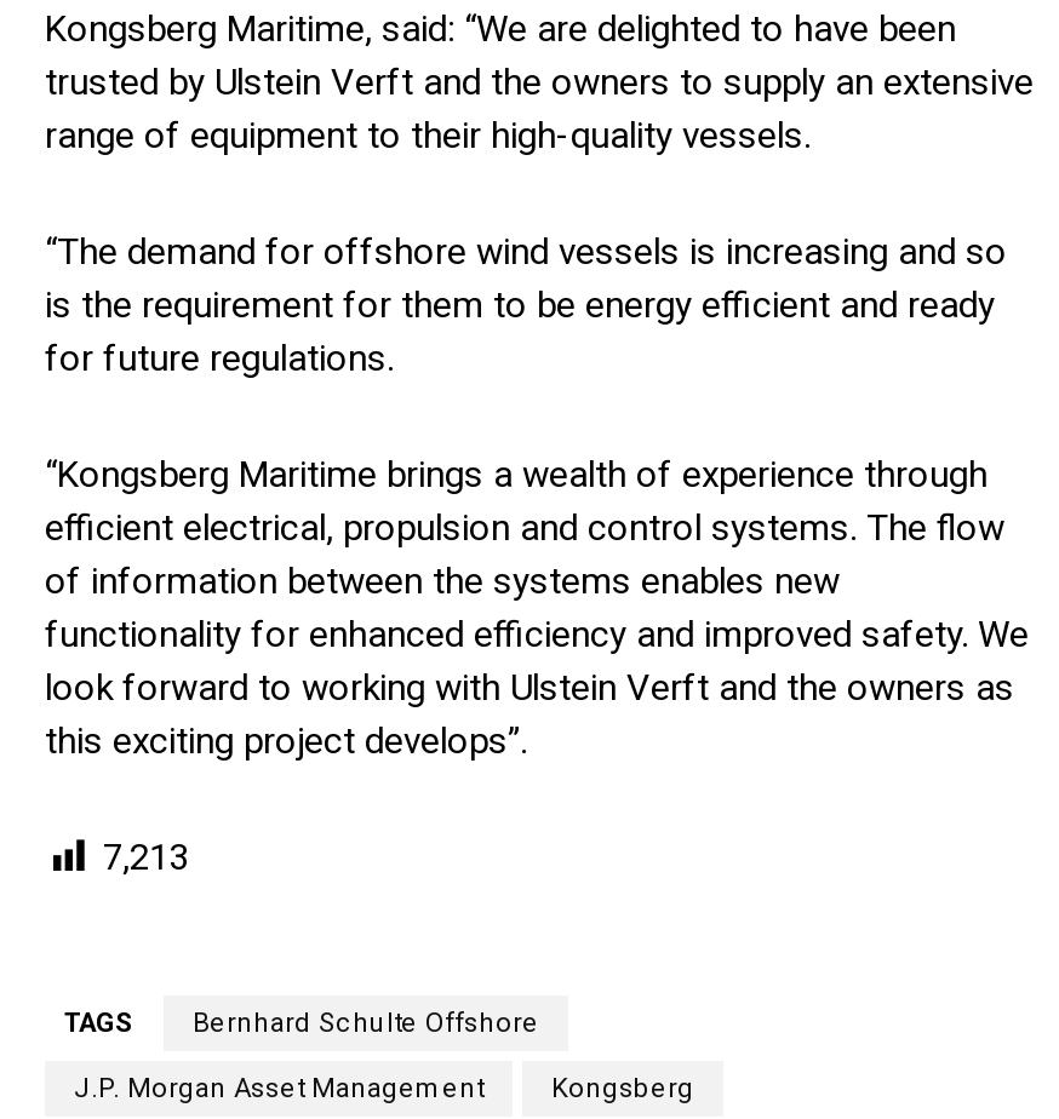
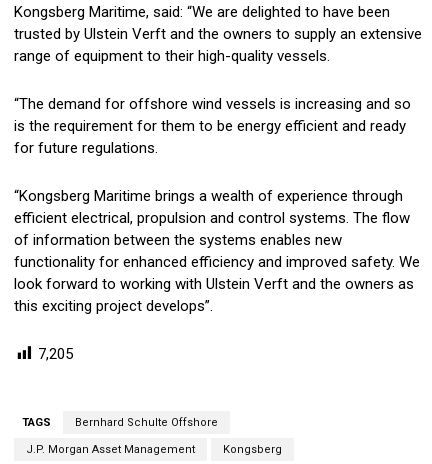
- 7,213
+ 7,205
